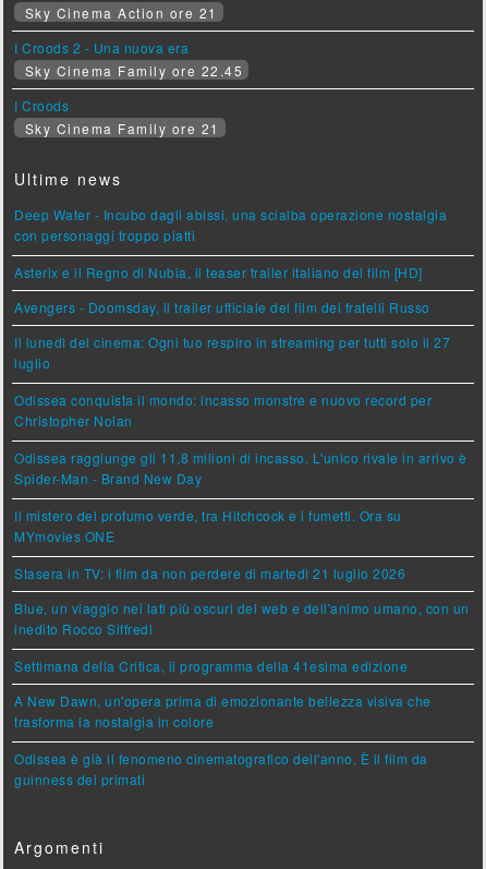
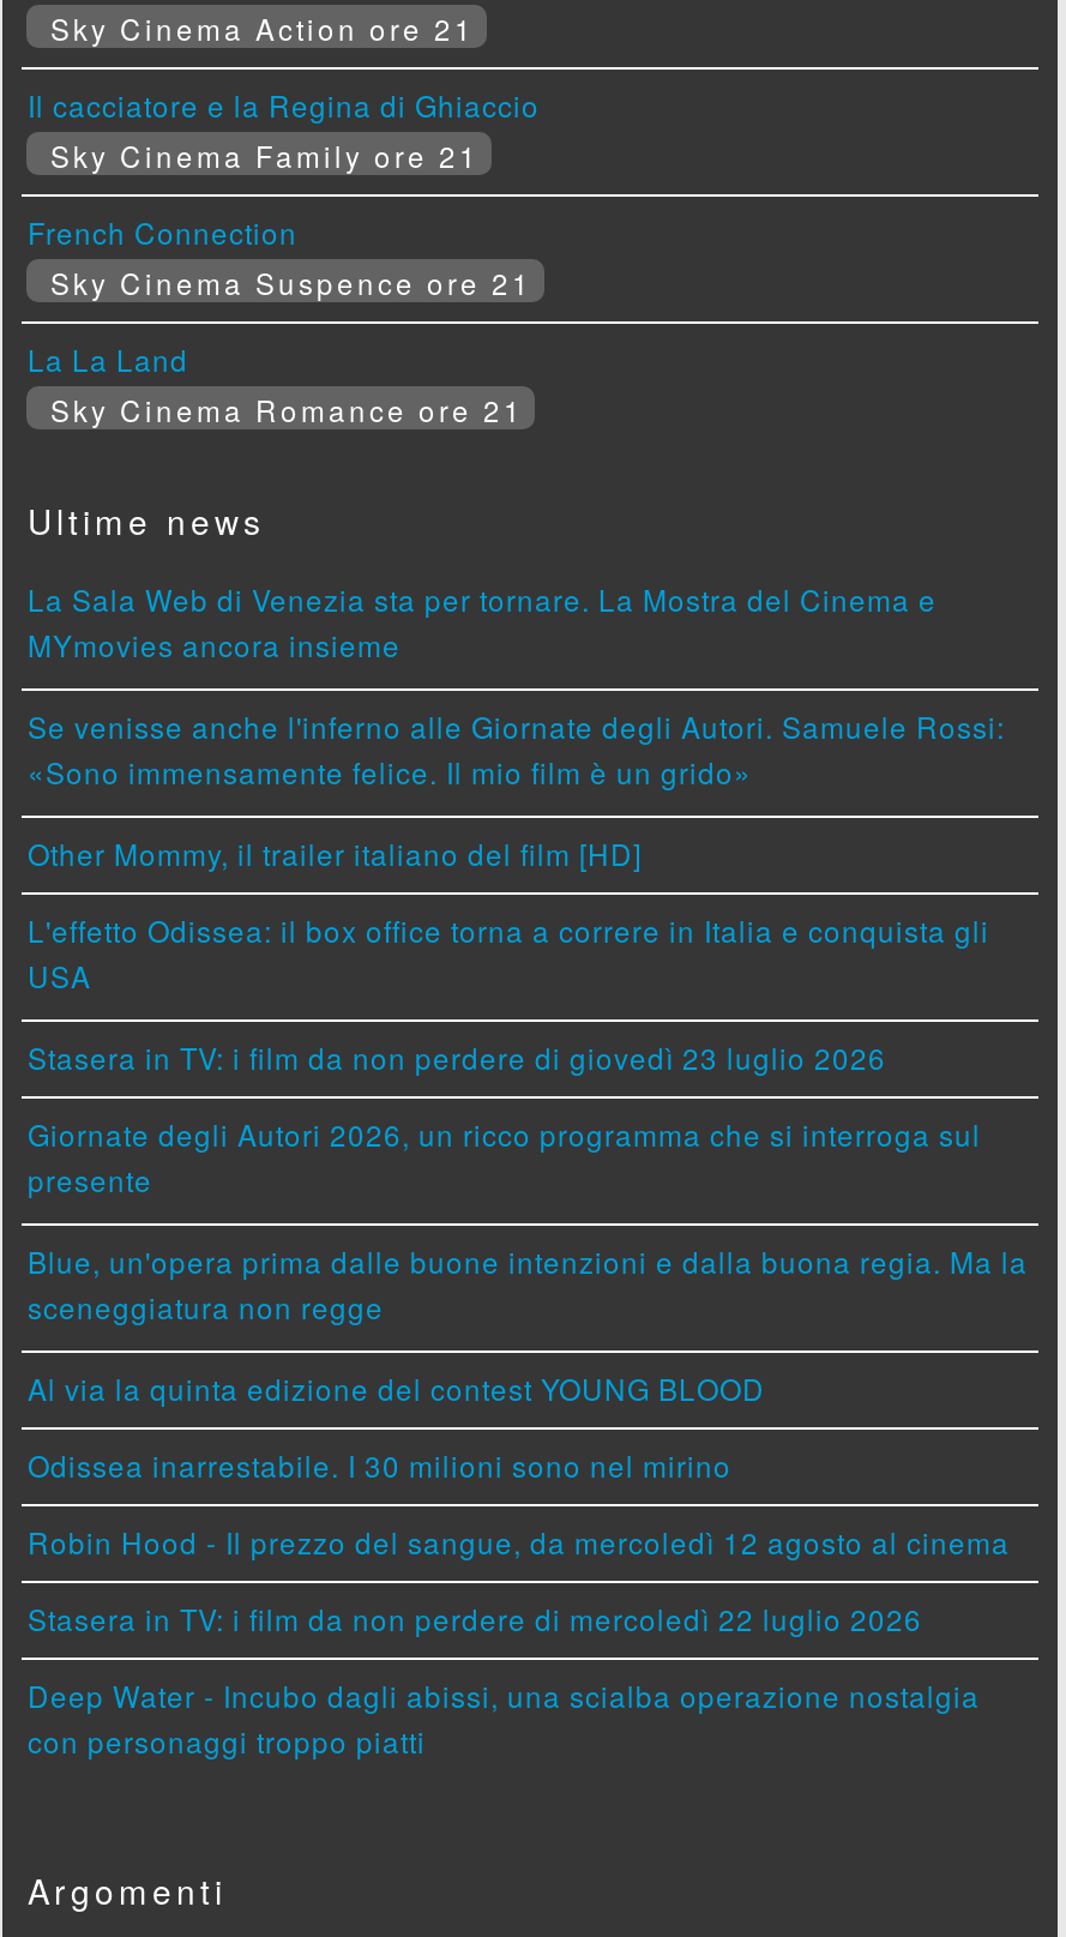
- I Croods 2 - Una nuova era
- Sky Cinema Family ore 22.45
- I Croods
+ Il cacciatore e la Regina di Ghiaccio

moved up: Sky Cinema Family ore 21

+ French Connection
+ Sky Cinema Suspence ore 21
+ La La Land
+ Sky Cinema Romance ore 21

moved down: Ultime news

+ La Sala Web di Venezia sta per tornare. La Mostra del Cinema e
+ MYmovies ancora insieme
+ Se venisse anche l'inferno alle Giornate degli Autori. Samuele Rossi:
+ «Sono immensamente felice. Il mio film è un grido»
+ Other Mommy, il trailer italiano del film [HD]
+ L'effetto Odissea: il box office torna a correre in Italia e conquista gli
+ USA
+ Stasera in TV: i film da non perdere di giovedì 23 luglio 2026
+ Giornate degli Autori 2026, un ricco programma che si interroga sul
+ presente
+ Blue, un'opera prima dalle buone intenzioni e dalla buona regia. Ma la
+ sceneggiatura non regge
+ Al via la quinta edizione del contest YOUNG BLOOD
+ Odissea inarrestabile. I 30 milioni sono nel mirino
+ Robin Hood - Il prezzo del sangue, da mercoledì 12 agosto al cinema
+ Stasera in TV: i film da non perdere di mercoledì 22 luglio 2026

moved down: Deep Water - Incubo dagli abissi, una scialba operazione nostalgia | con personaggi troppo piatti

- Asterix e il Regno di Nubia, il teaser trailer italiano del film [HD]
- Avengers - Doomsday, il trailer ufficiale del film dei fratelli Russo
- Il lunedì del cinema: Ogni tuo respiro in streaming per tutti solo il 27
- luglio
- Odissea conquista il mondo: incasso monstre e nuovo record per
- Christopher Nolan
- Odissea raggiunge gli 11,8 milioni di incasso. L'unico rivale in arrivo è
- Spider-Man - Brand New Day
- Il mistero del profumo verde, tra Hitchcock e i fumetti. Ora su
- MYmovies ONE
- Stasera in TV: i film da non perdere di martedì 21 luglio 2026
- Blue, un viaggio nei lati più oscuri del web e dell'animo umano, con un
- inedito Rocco Siffredi
- Settimana della Critica, il programma della 41esima edizione
- A New Dawn, un'opera prima di emozionante bellezza visiva che
- trasforma la nostalgia in colore
- Odissea è già il fenomeno cinematografico dell'anno. È il film da
- guinness dei primati
